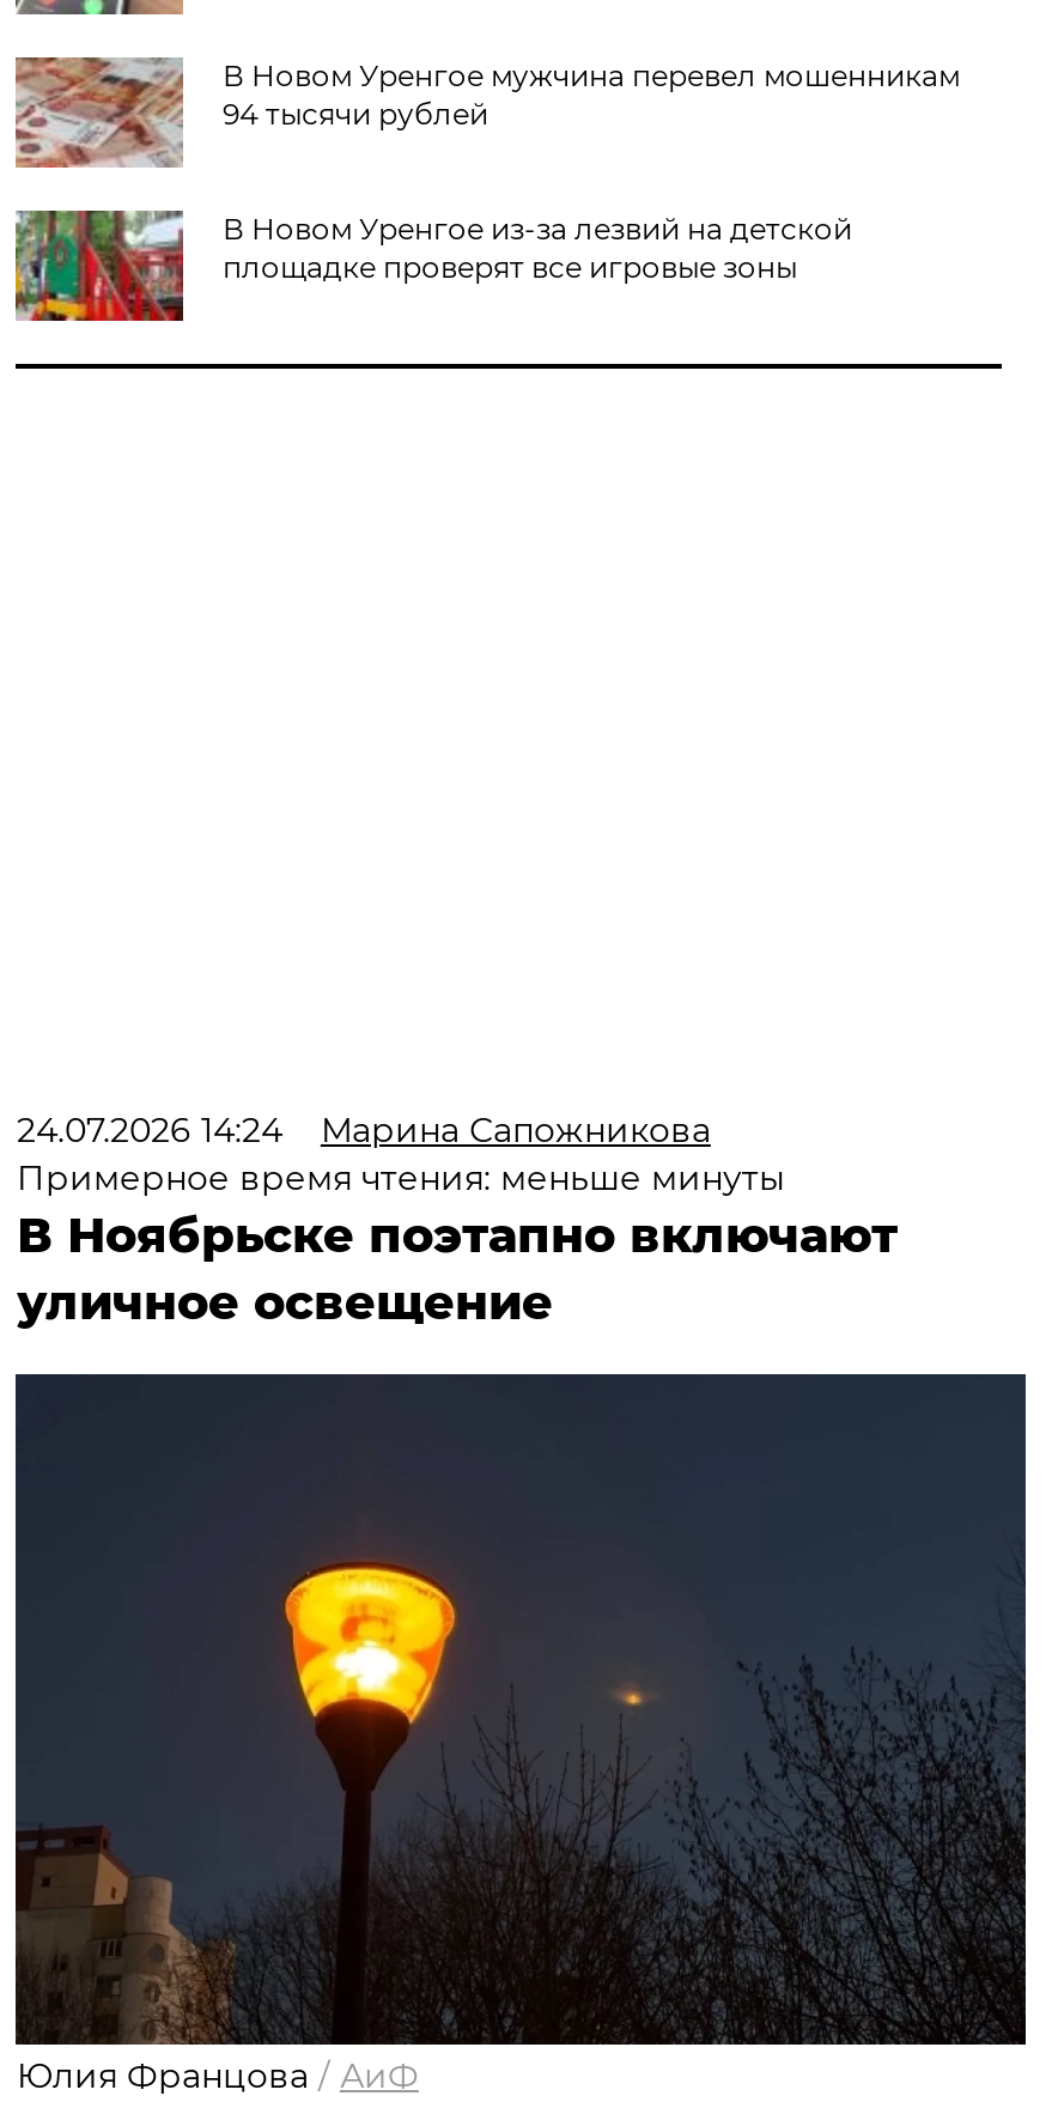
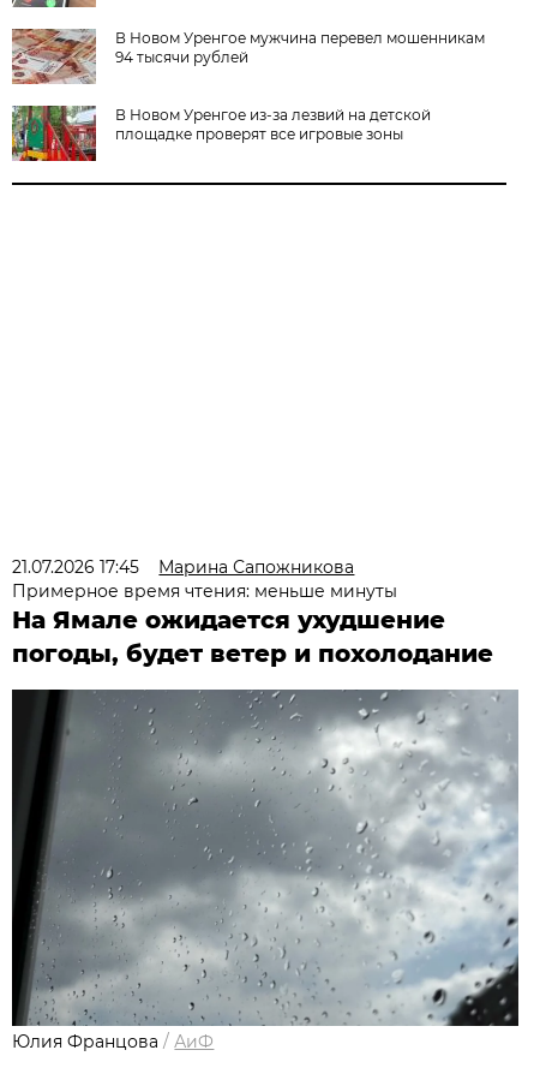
- 24.07.2026 14:24 Марина Сапожникова
+ 21.07.2026 17:45 Марина Сапожникова

- В Ноябрьске поэтапно включают
- уличное освещение
+ На Ямале ожидается ухудшение
+ погоды, будет ветер и похолодание

- [image]
+ [image]
